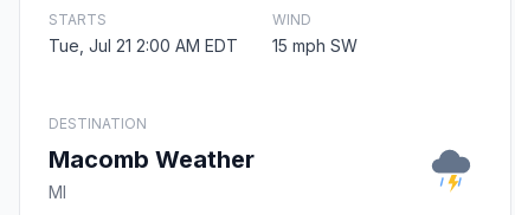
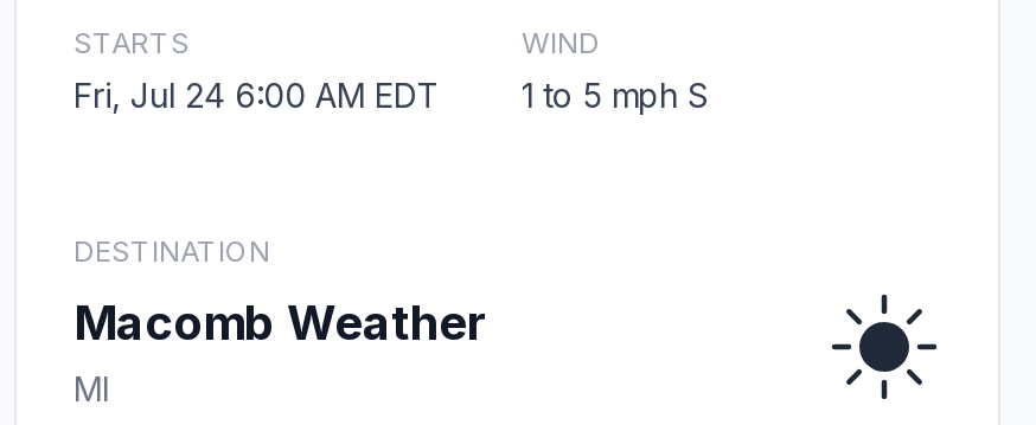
- Tue, Jul 21 2:00 AM EDT
+ Fri, Jul 24 6:00 AM EDT

- 15 mph SW
+ 1 to 5 mph S

- [image]
+ [image]
